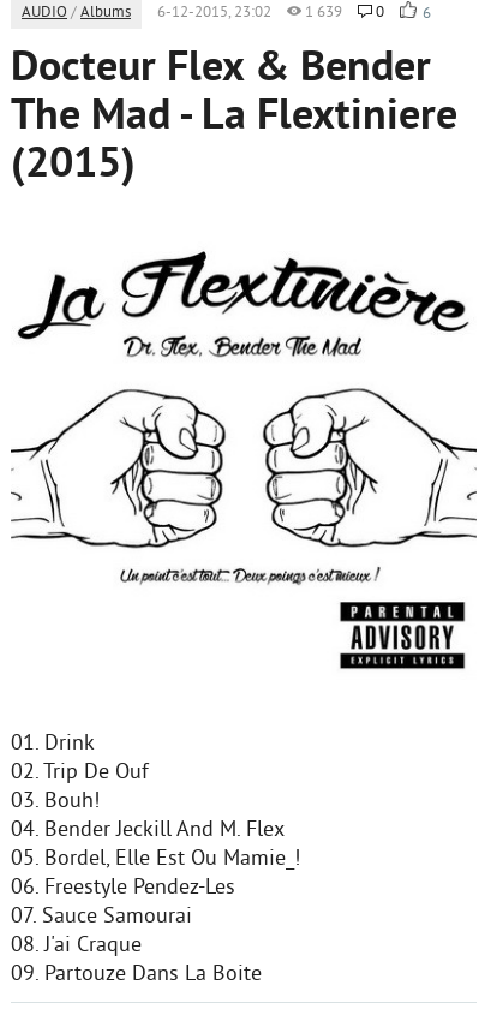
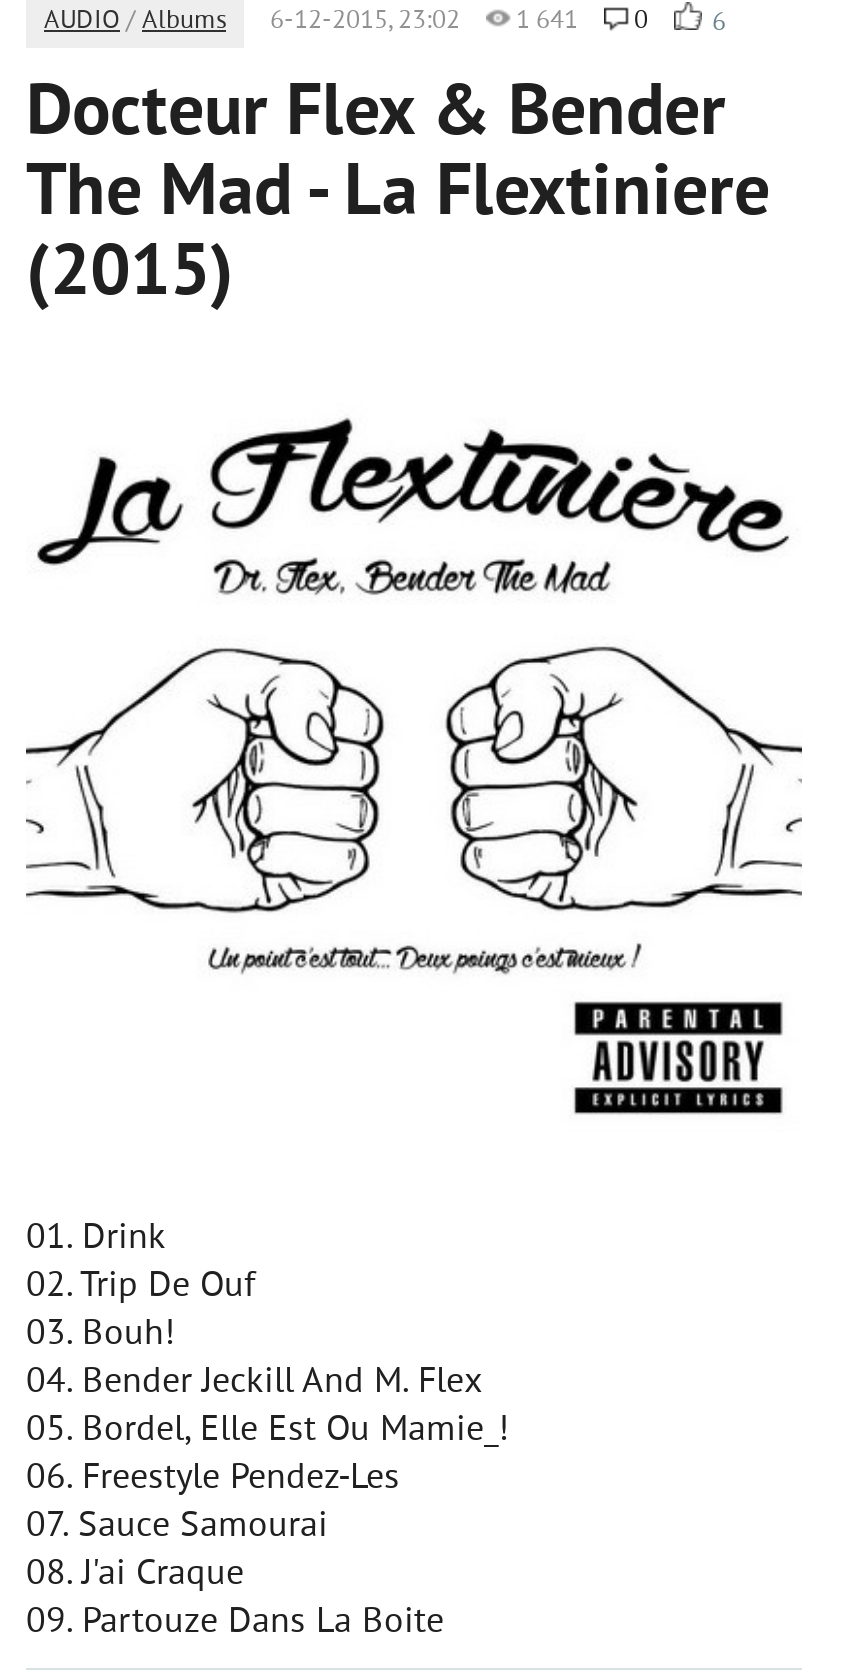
- AUDIO / Albums 6-12-2015, 23:02 1 639 0 6
+ AUDIO / Albums 6-12-2015, 23:02 1 641 0 6
